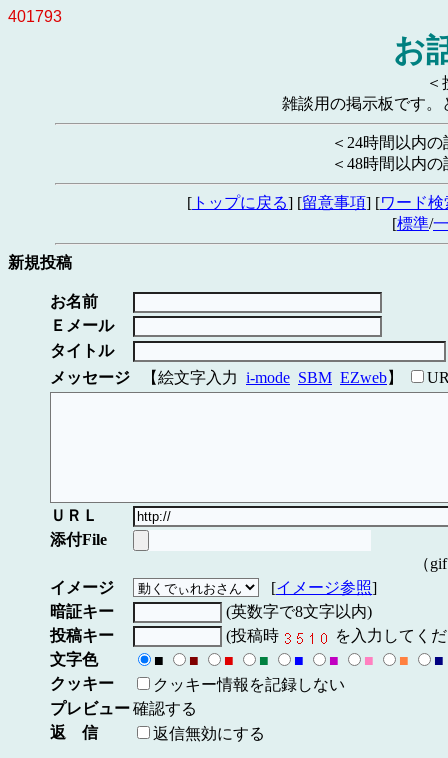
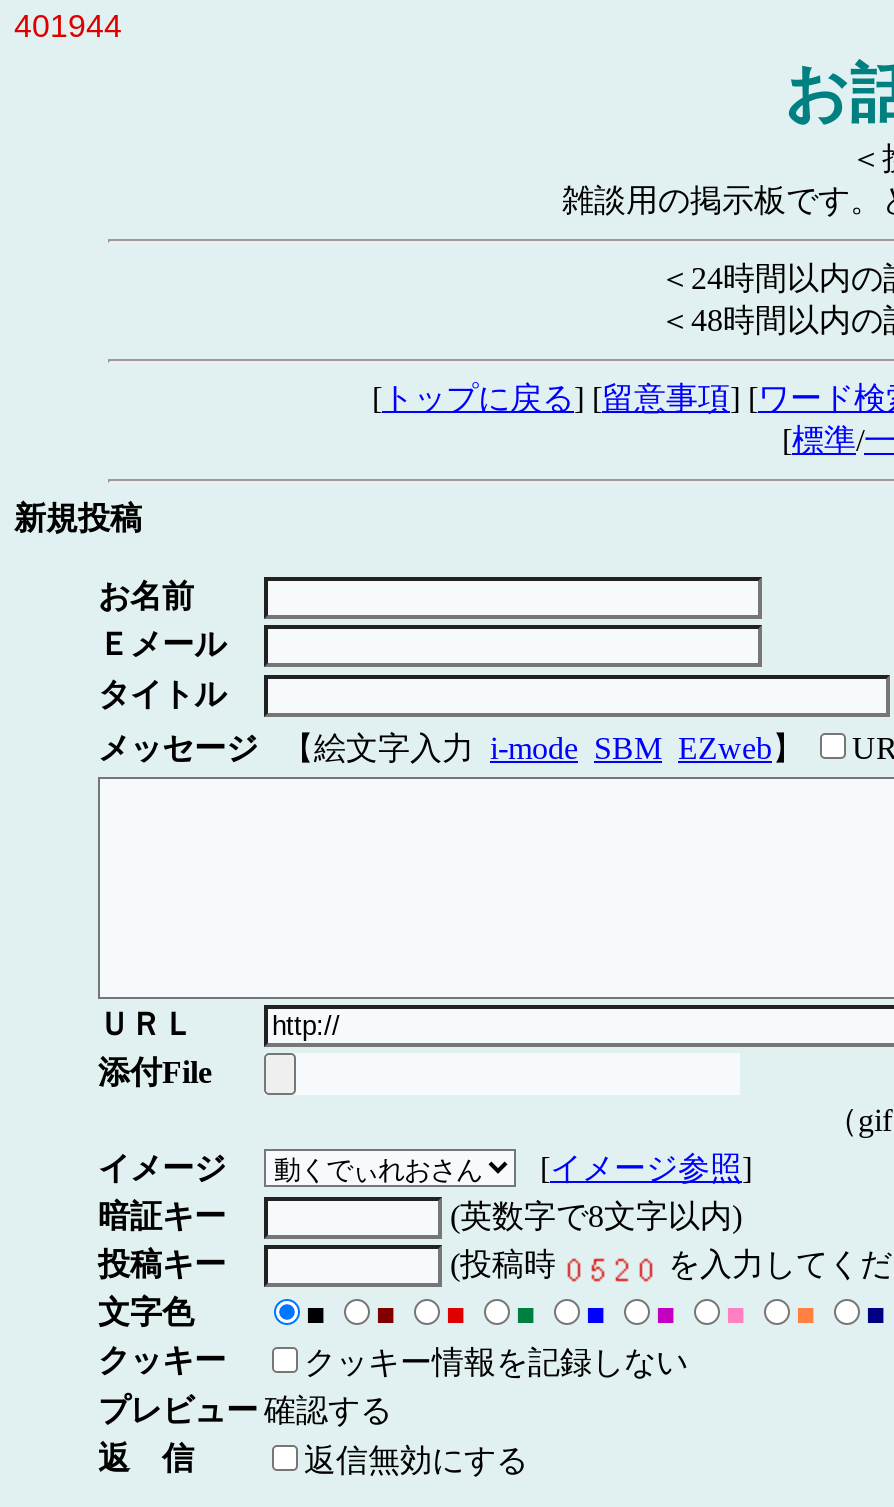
- 401793
+ 401944
